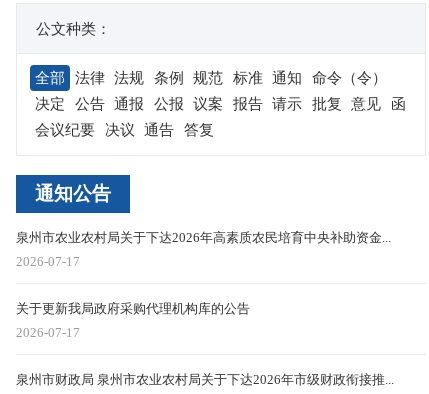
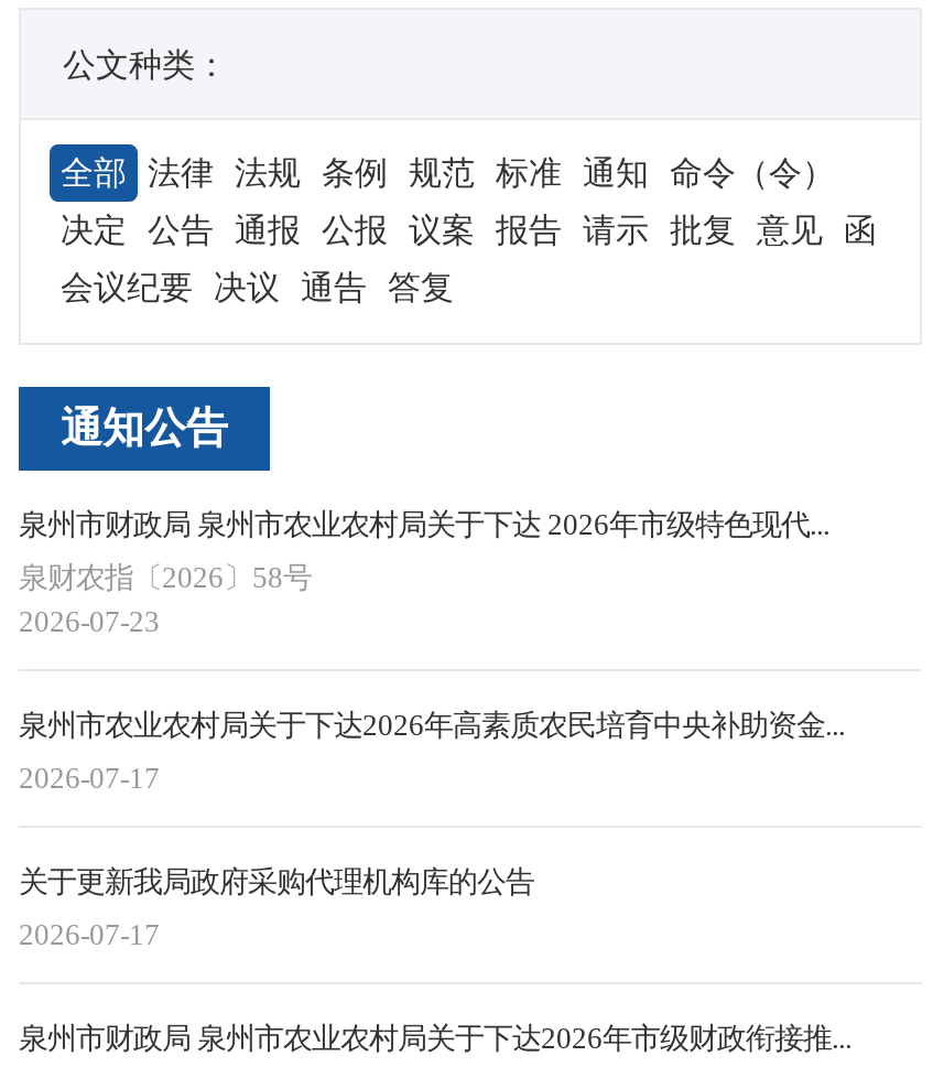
+ 泉州市财政局 泉州市农业农村局关于下达 2026年市级特色现代...
+ 泉财农指〔2026〕58号
+ 2026-07-23
